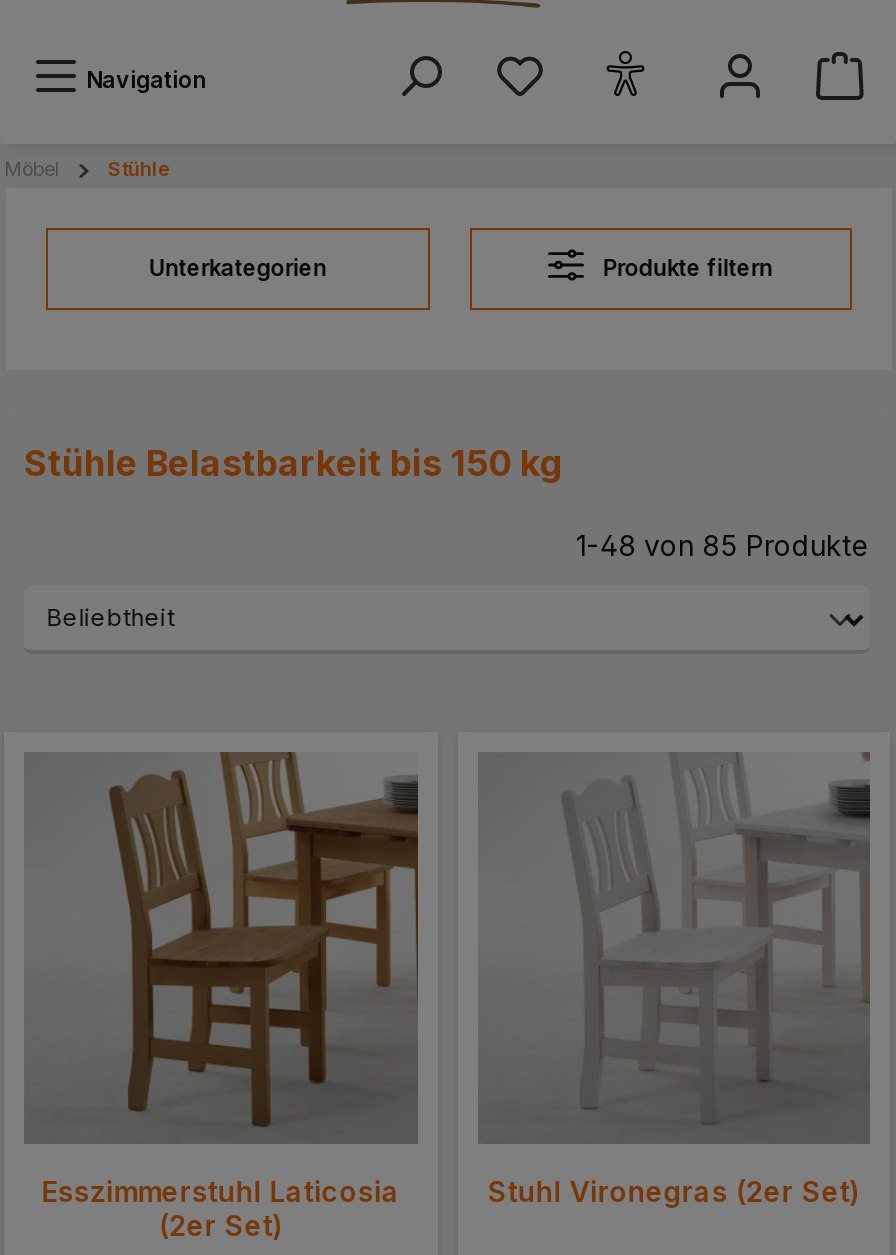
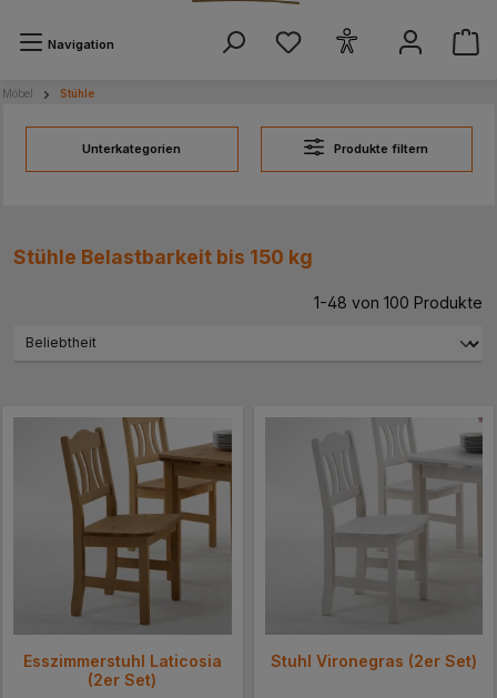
- 1-48 von 85 Produkte
+ 1-48 von 100 Produkte
